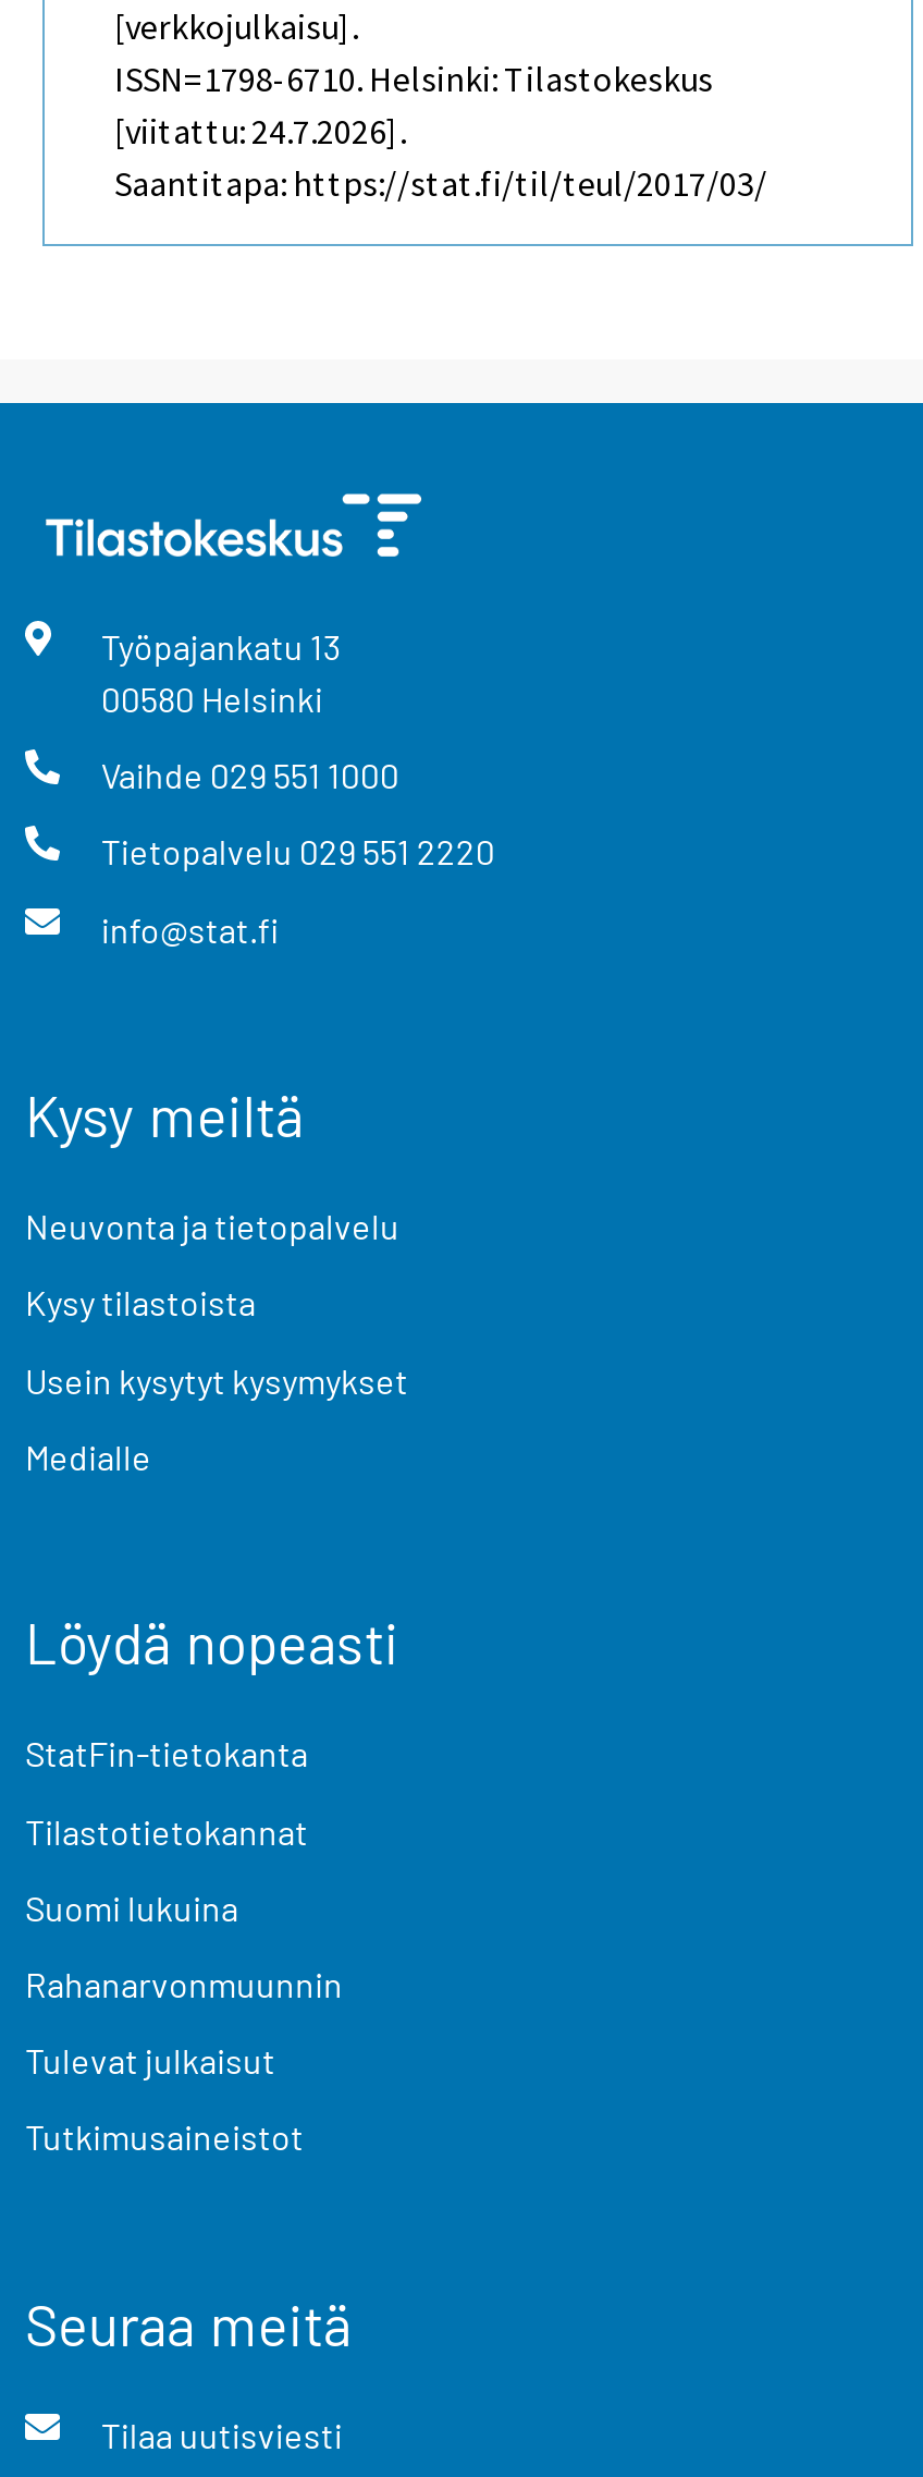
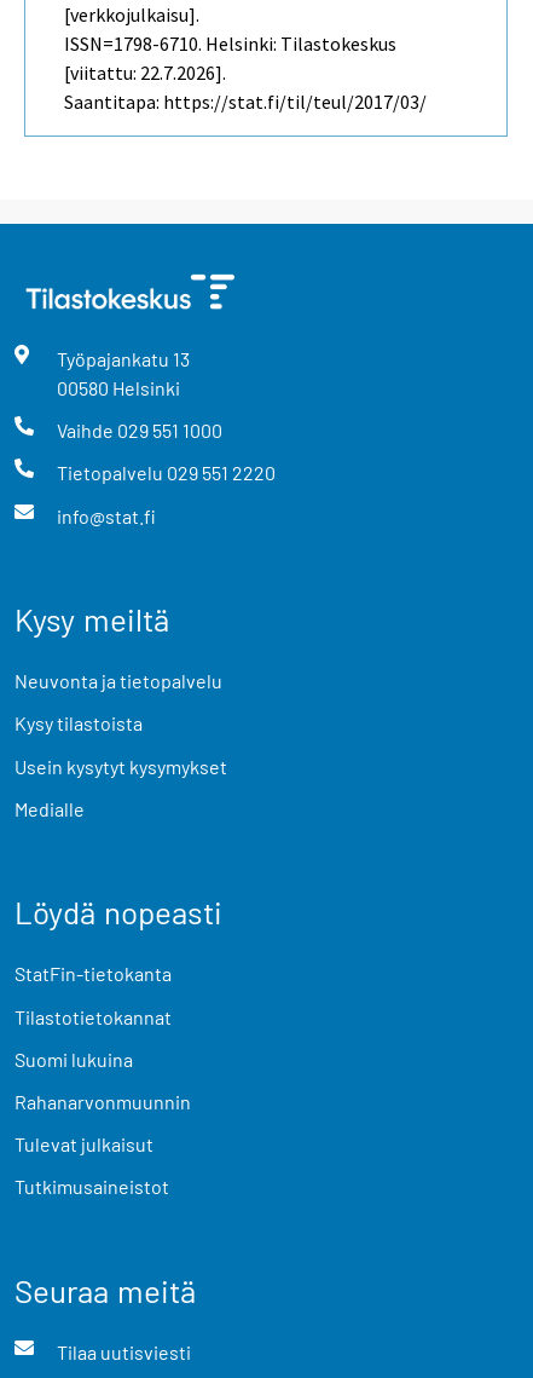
- [viitattu: 24.7.2026].
+ [viitattu: 22.7.2026].
